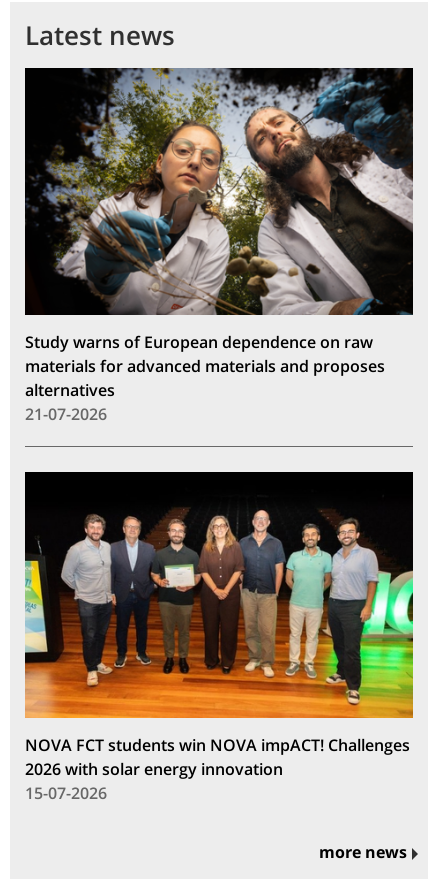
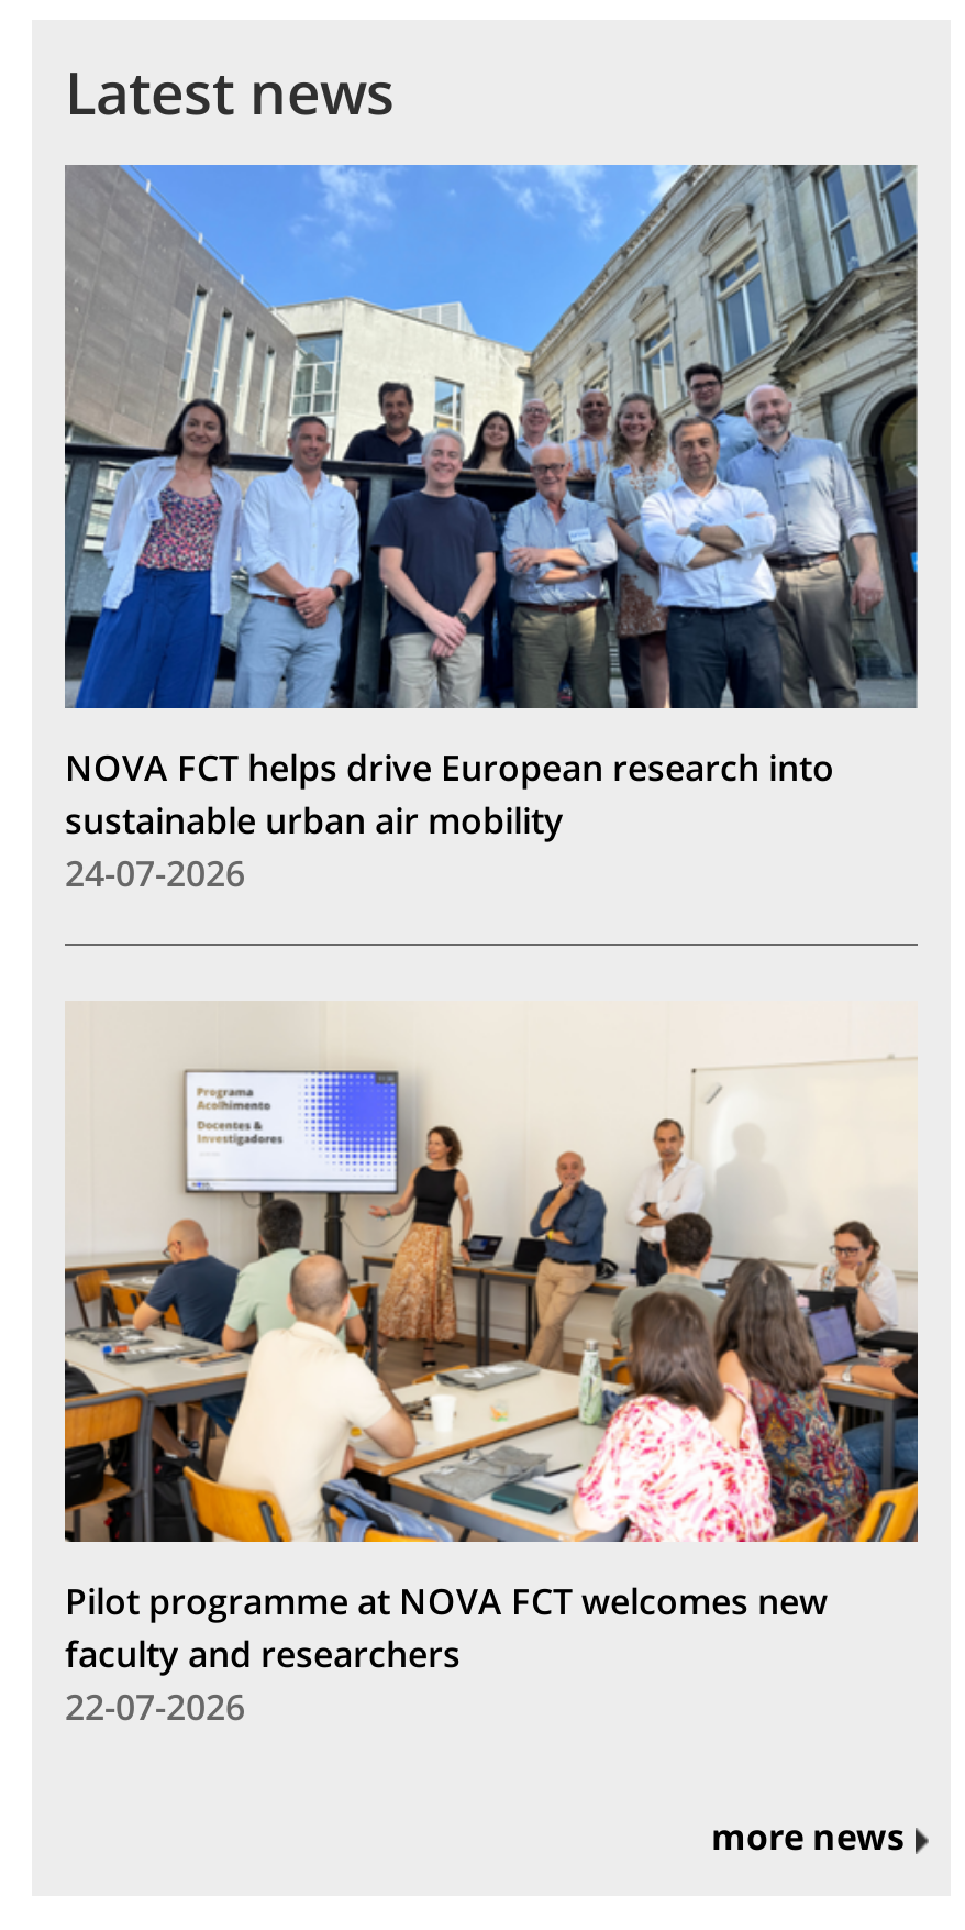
- [image]
- Study warns of European dependence on raw
- materials for advanced materials and proposes
- alternatives
- 21-07-2026
+ [image]
+ NOVA FCT helps drive European research into
+ sustainable urban air mobility
+ 24-07-2026

- [image]
- NOVA FCT students win NOVA impACT! Challenges
- 2026 with solar energy innovation
- 15-07-2026
+ [image]
+ Pilot programme at NOVA FCT welcomes new
+ faculty and researchers
+ 22-07-2026
